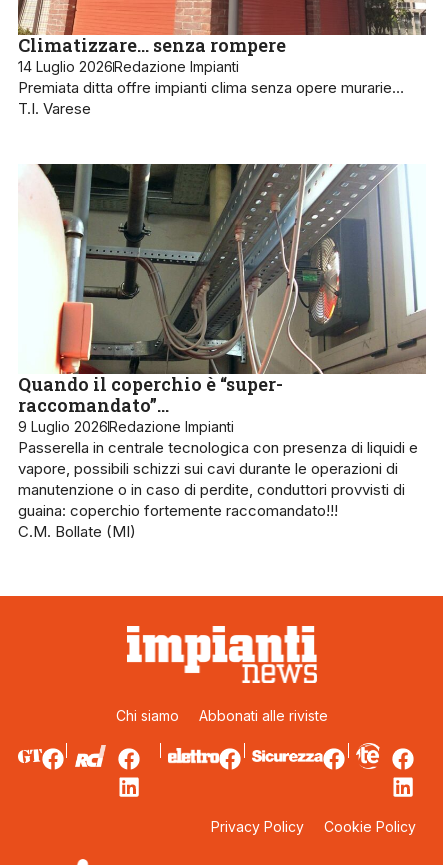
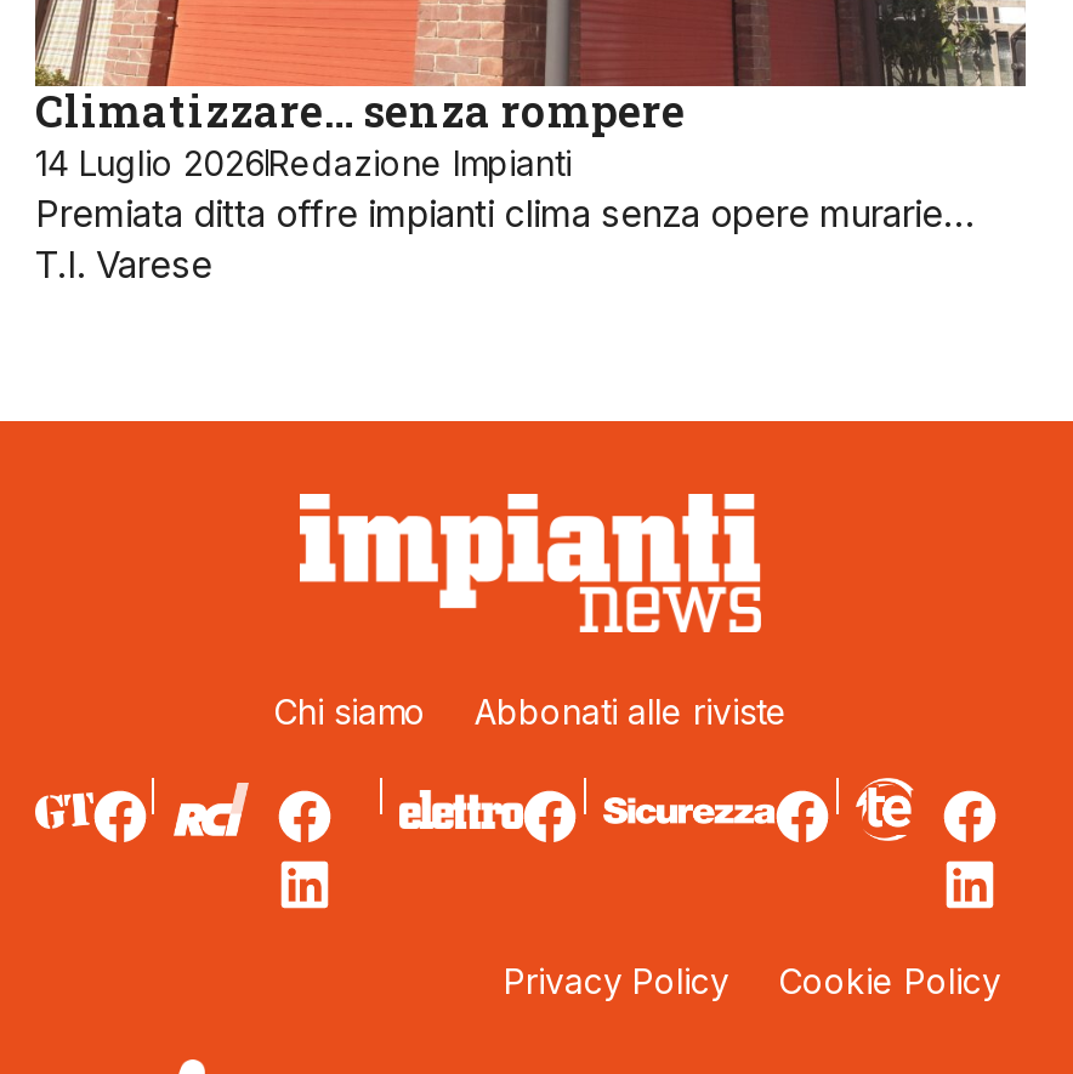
- [image]
- Quando il coperchio è “super-
- raccomandato”…
- 9 Luglio 2026Redazione Impianti
- Passerella in centrale tecnologica con presenza di liquidi e
- vapore, possibili schizzi sui cavi durante le operazioni di
- manutenzione o in caso di perdite, conduttori provvisti di
- guaina: coperchio fortemente raccomandato!!!
- C.M. Bollate (MI)
